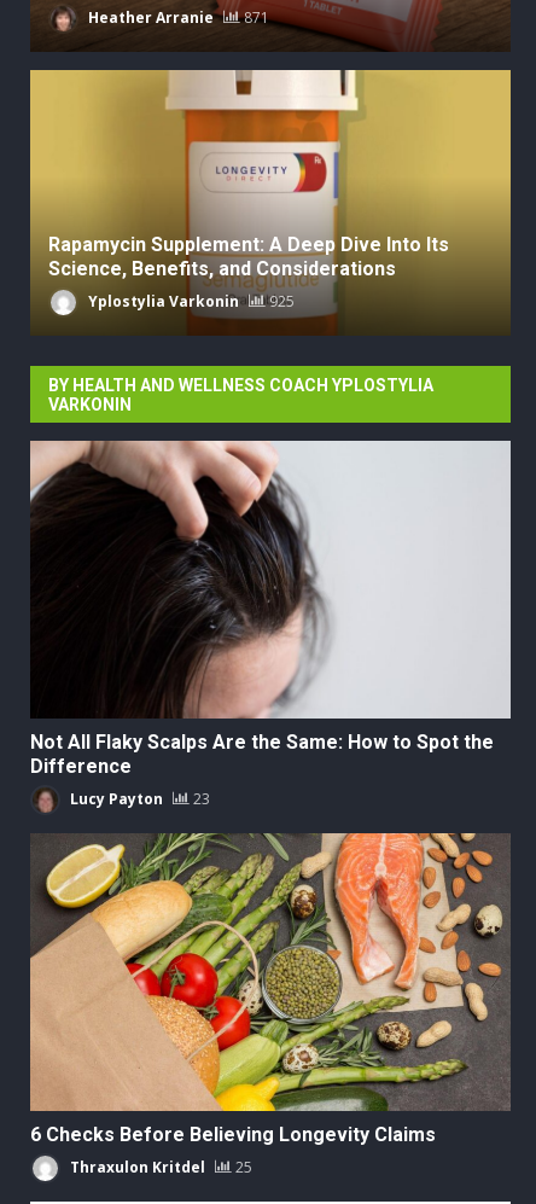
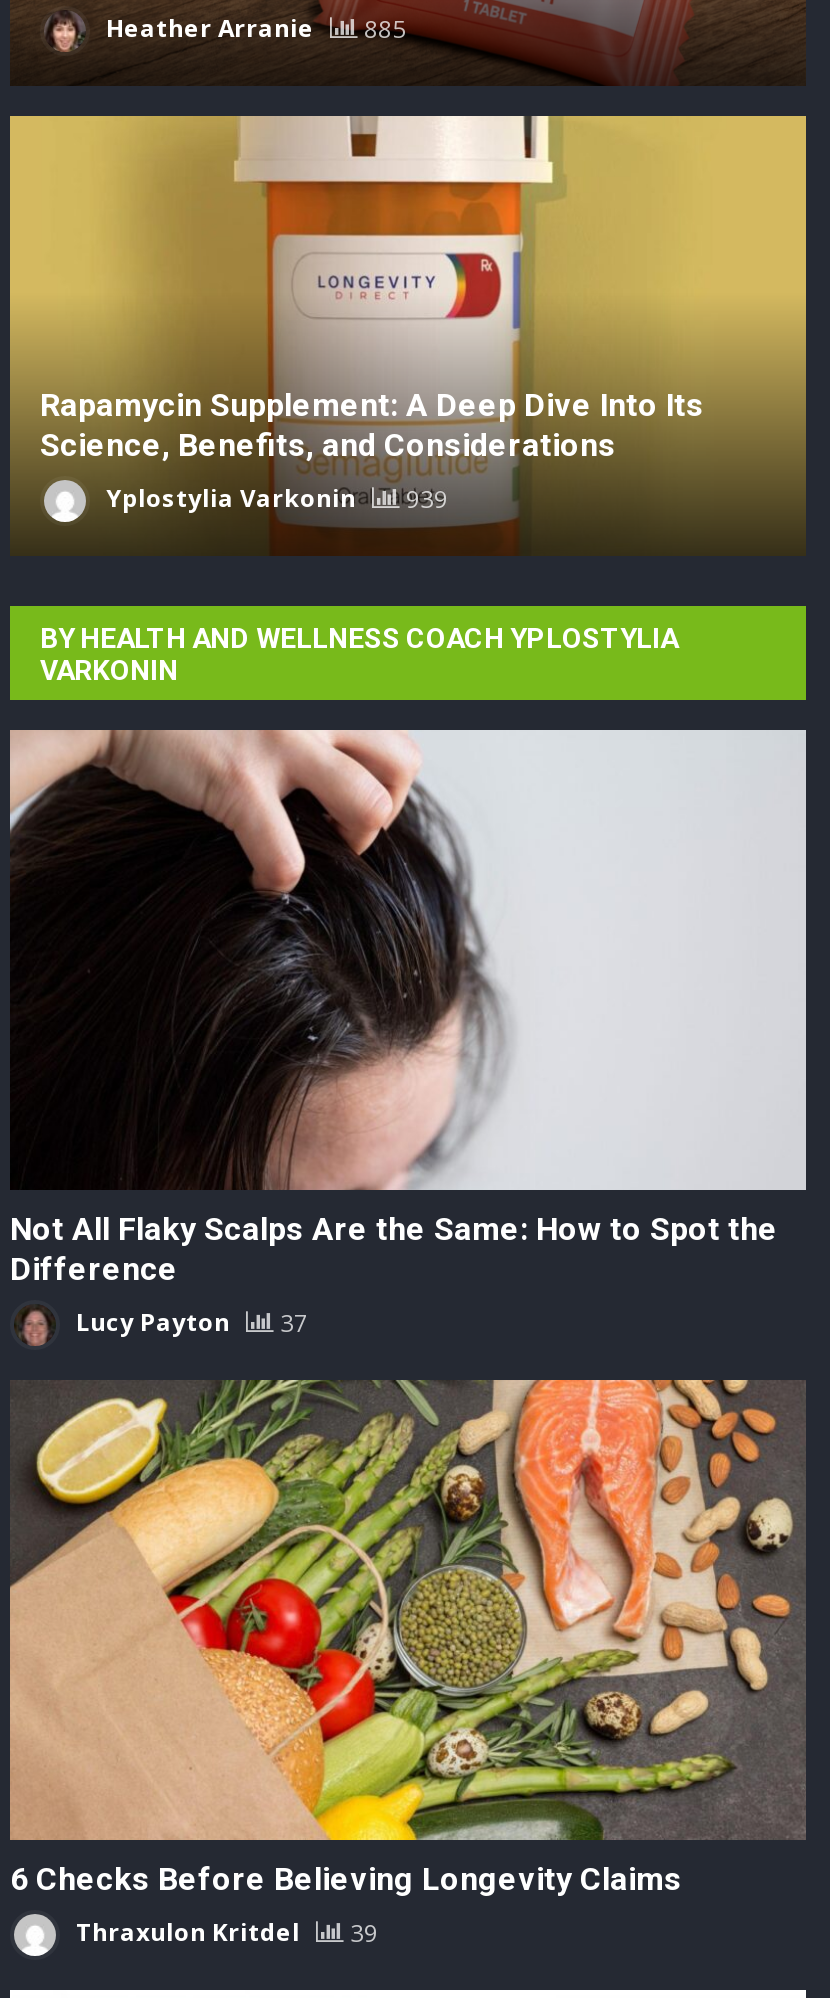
- Heather Arranie 871
+ Heather Arranie 885

- Yplostylia Varkonin 925
+ Yplostylia Varkonin 939

- Lucy Payton 23
+ Lucy Payton 37

- Thraxulon Kritdel 25
+ Thraxulon Kritdel 39
